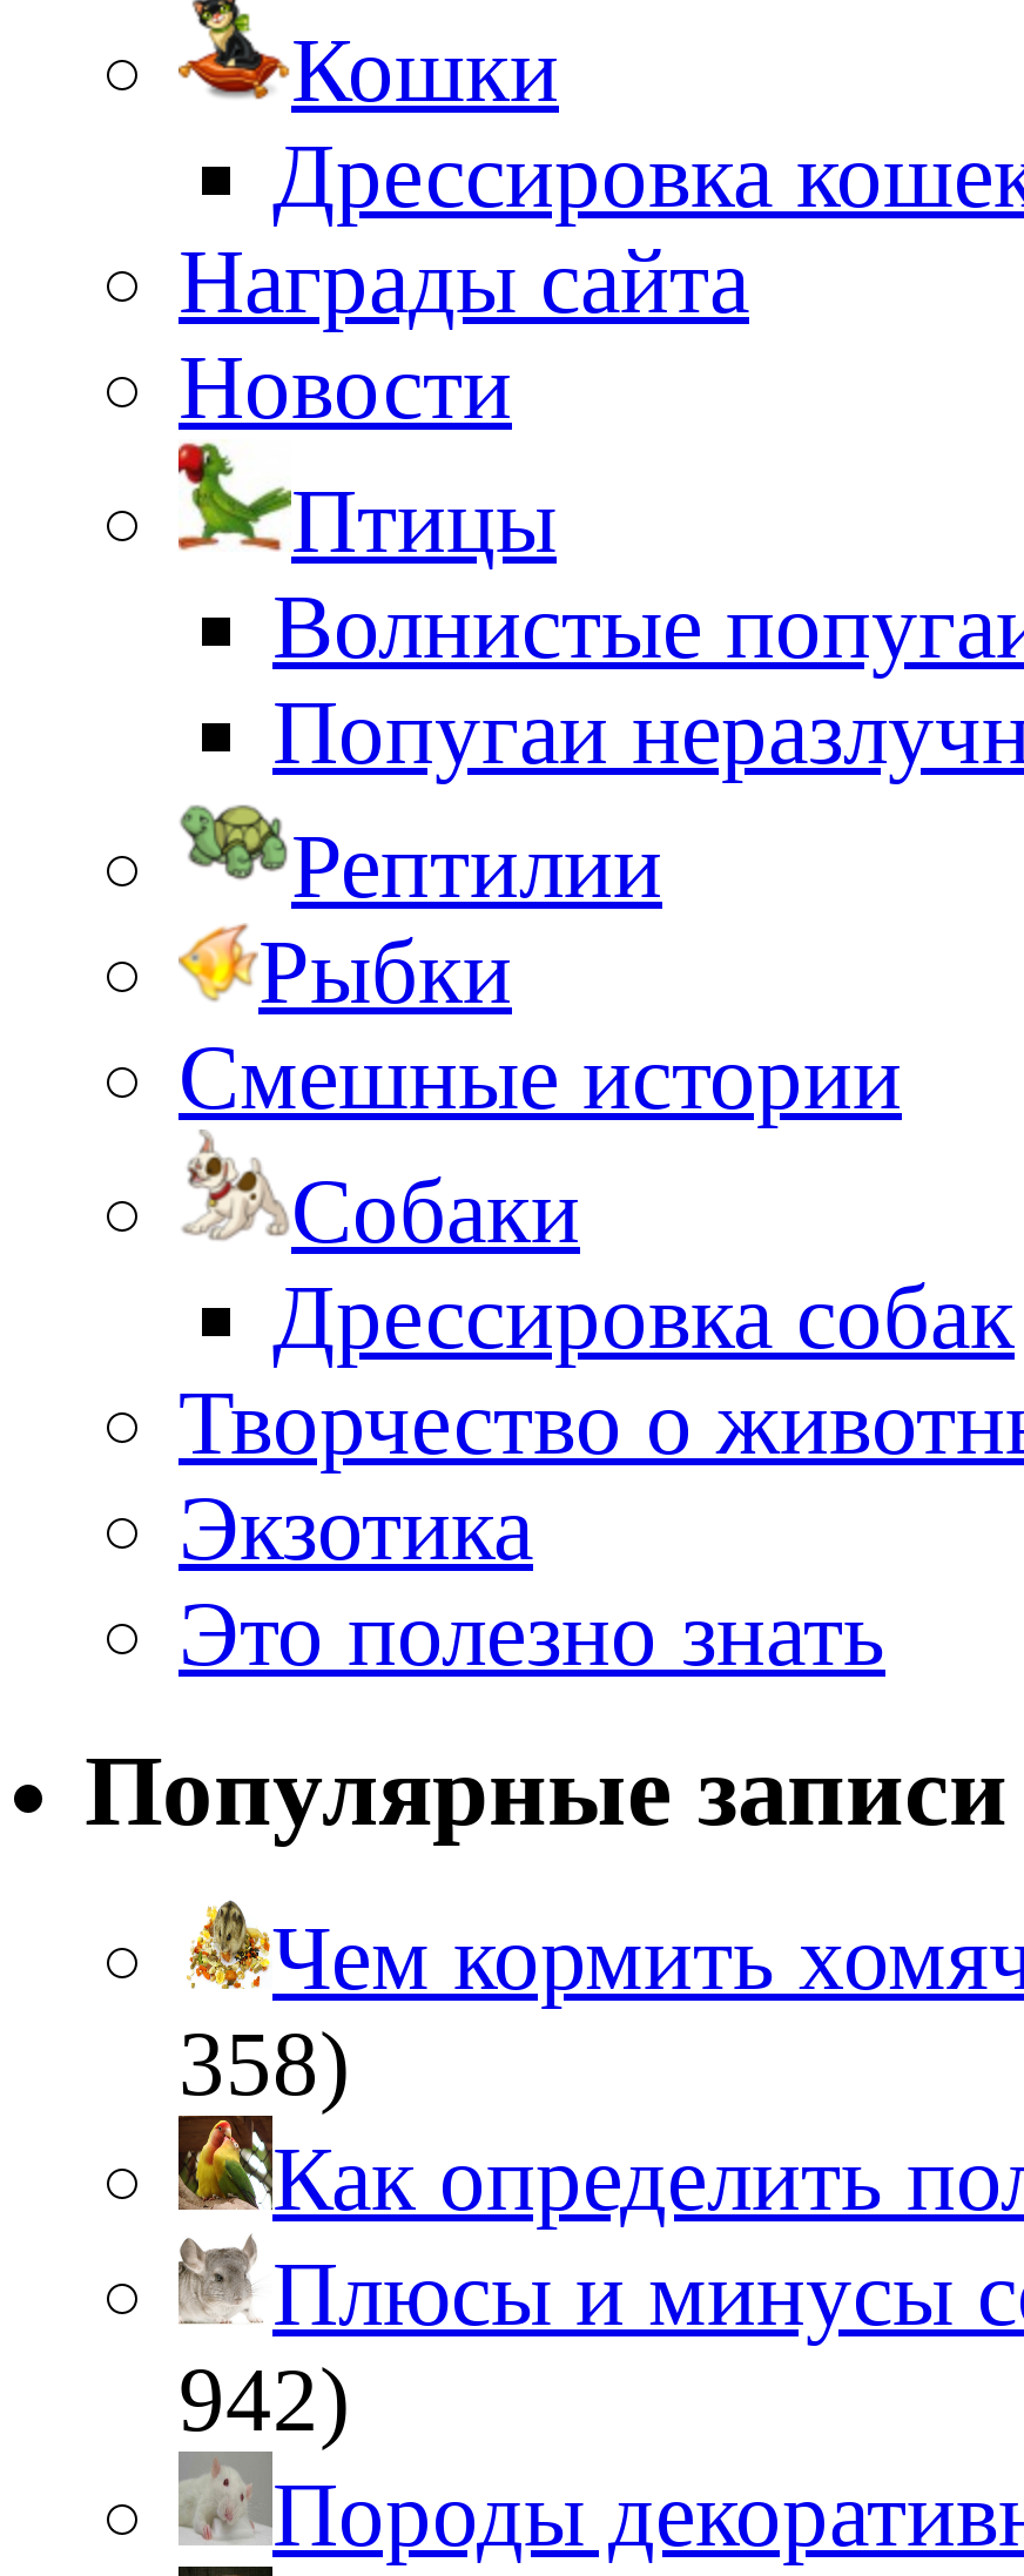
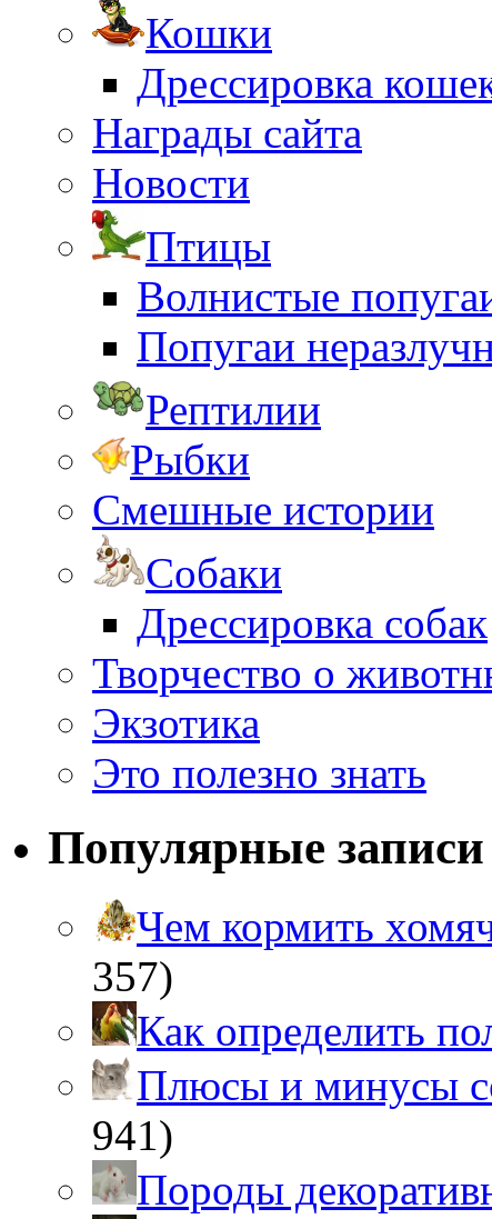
- 358)
+ 357)

- 942)
+ 941)
